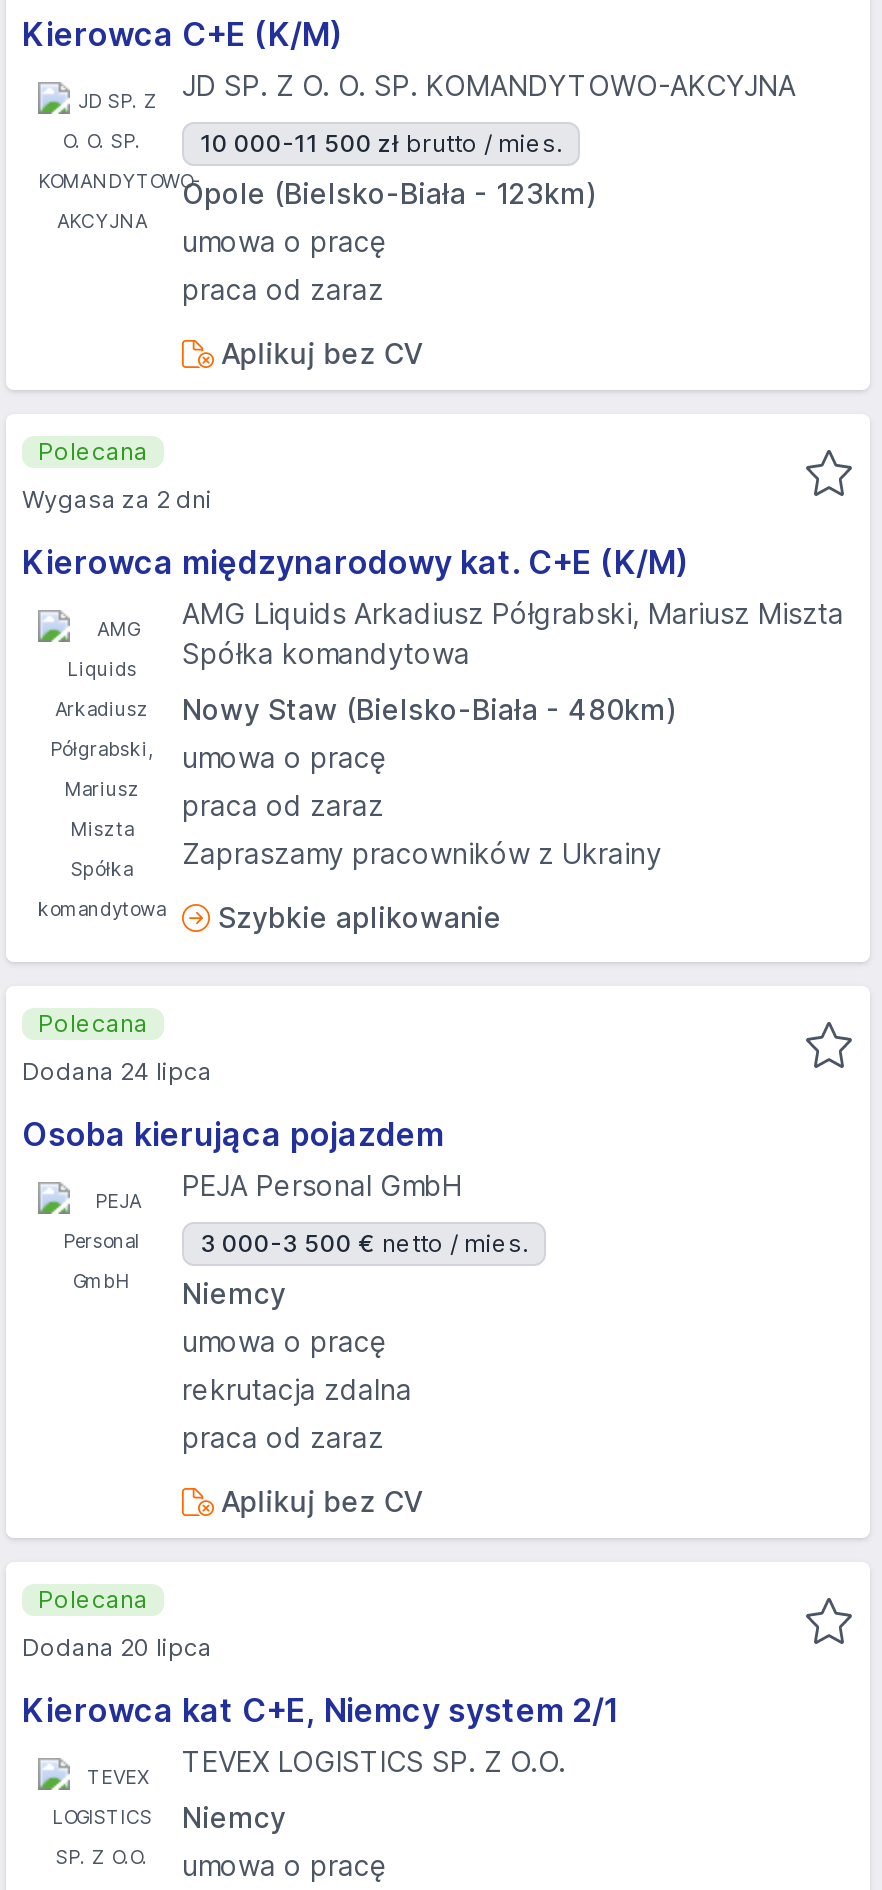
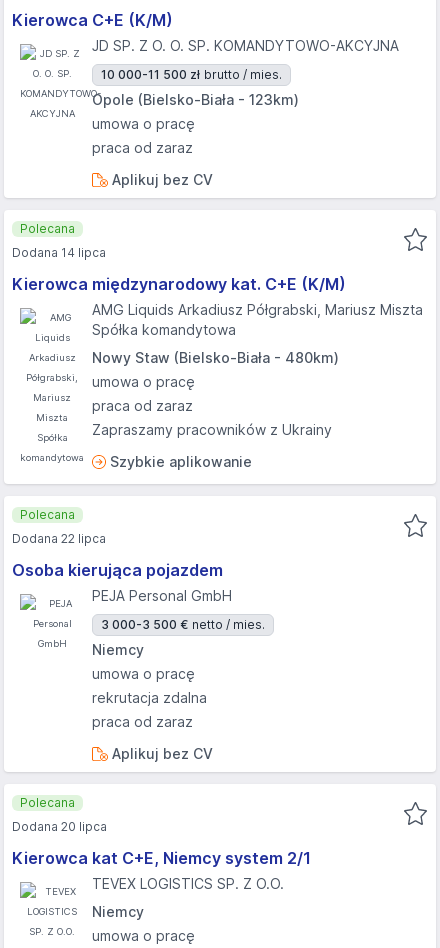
- Wygasa za 2 dni
+ Dodana 14 lipca

- Dodana 24 lipca
+ Dodana 22 lipca
